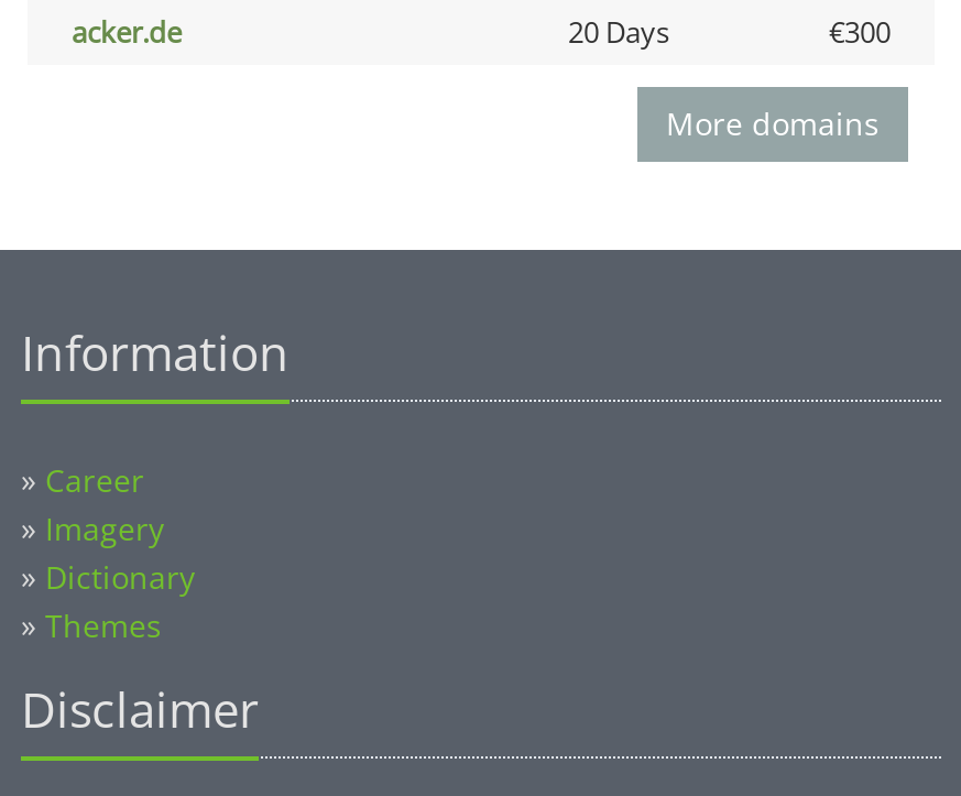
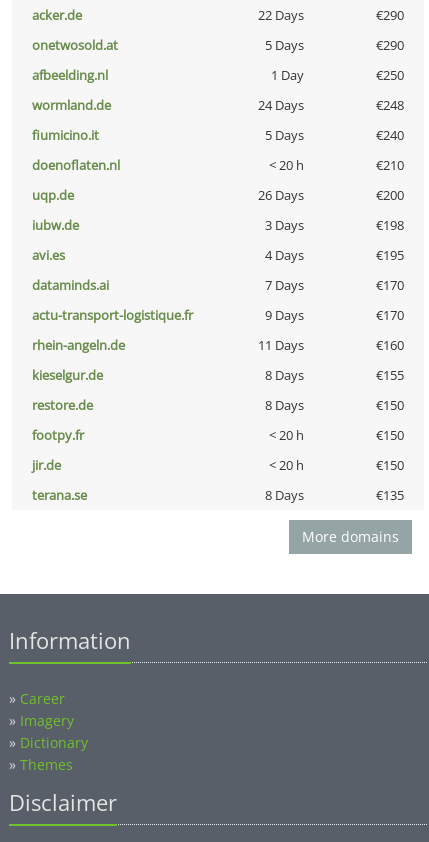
- 20 Days
- €300
+ 22 Days
+ €290
+ onetwosold.at
+ 5 Days
+ €290
+ afbeelding.nl
+ 1 Day
+ €250
+ wormland.de
+ 24 Days
+ €248
+ fiumicino.it
+ 5 Days
+ €240
+ doenoflaten.nl
+ < 20 h
+ €210
+ uqp.de
+ 26 Days
+ €200
+ iubw.de
+ 3 Days
+ €198
+ avi.es
+ 4 Days
+ €195
+ dataminds.ai
+ 7 Days
+ €170
+ actu-transport-logistique.fr
+ 9 Days
+ €170
+ rhein-angeln.de
+ 11 Days
+ €160
+ kieselgur.de
+ 8 Days
+ €155
+ restore.de
+ 8 Days
+ €150
+ footpy.fr
+ < 20 h
+ €150
+ jir.de
+ < 20 h
+ €150
+ terana.se
+ 8 Days
+ €135
